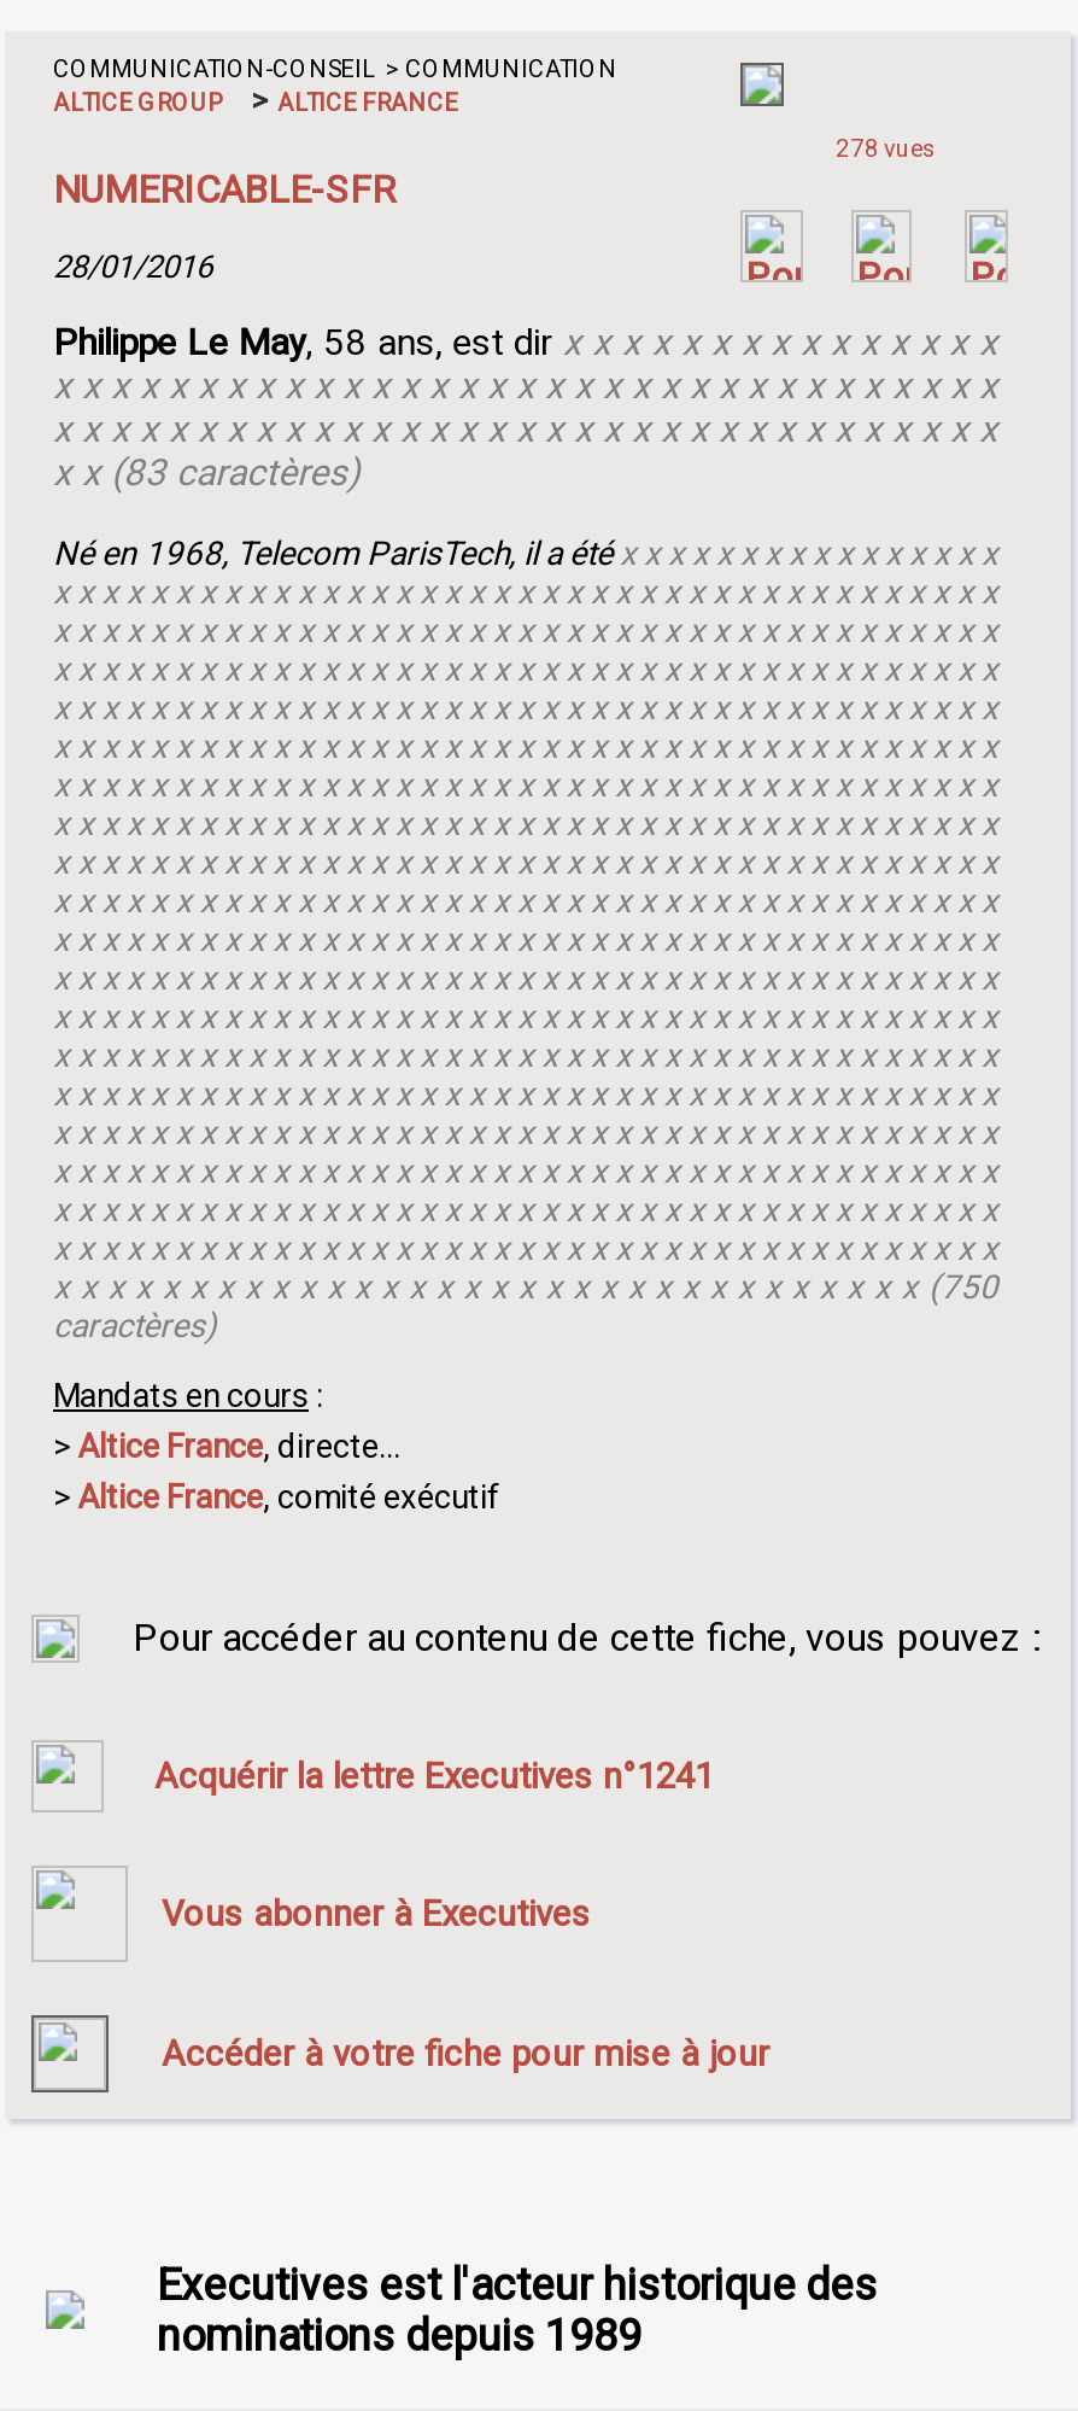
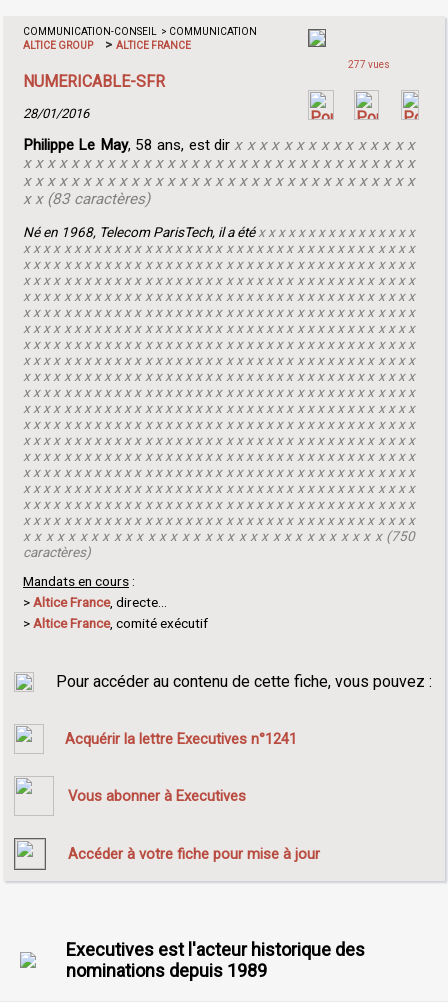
- 278 vues
+ 277 vues
